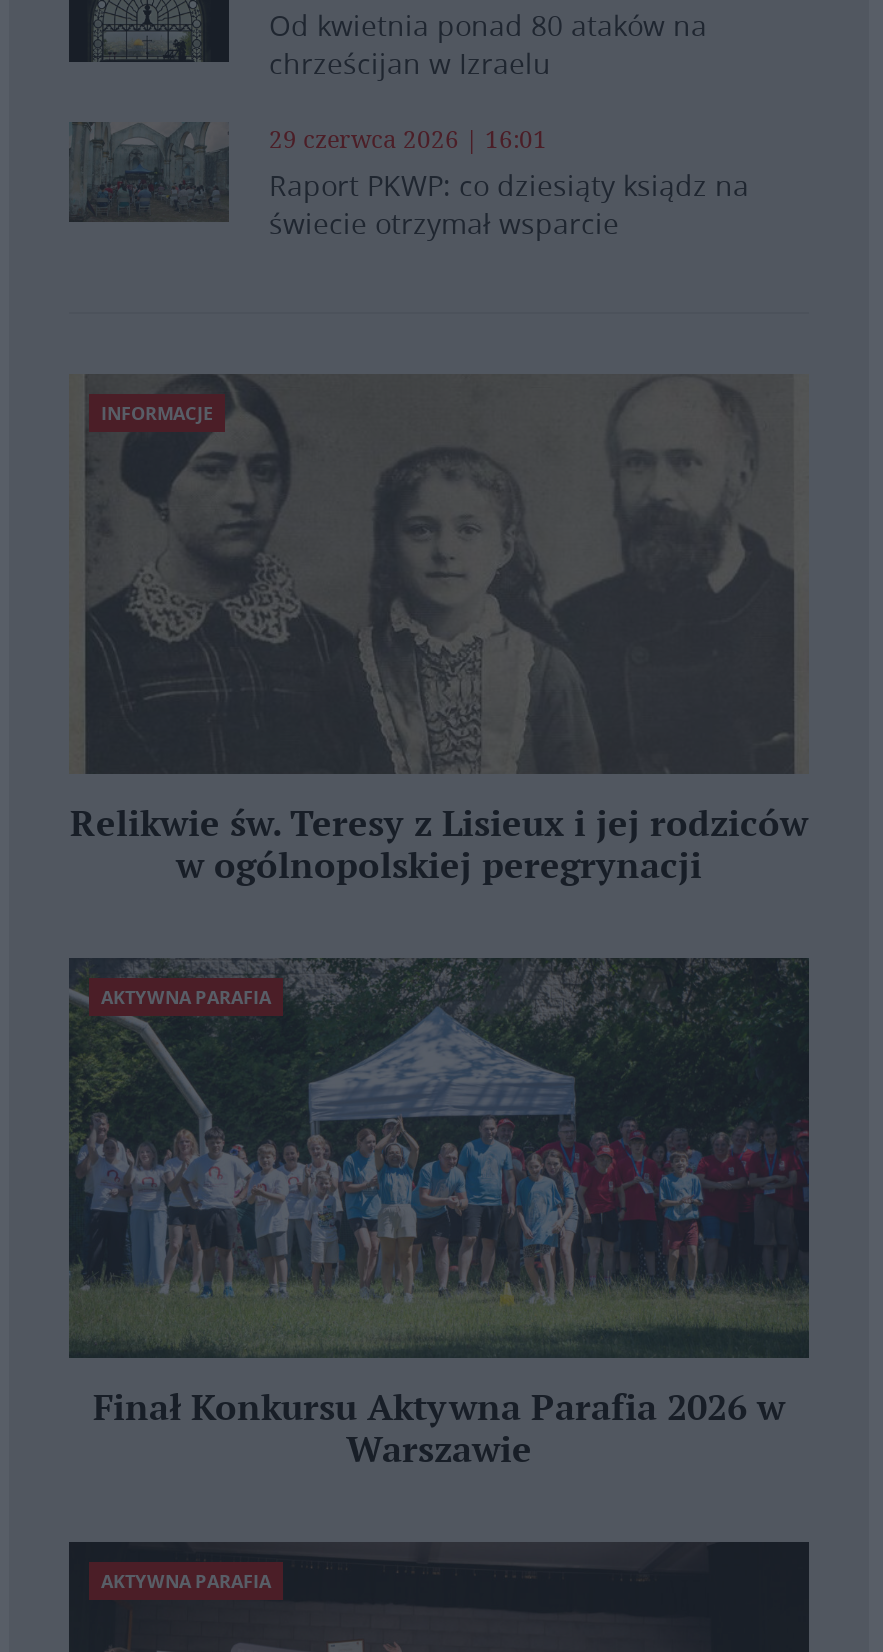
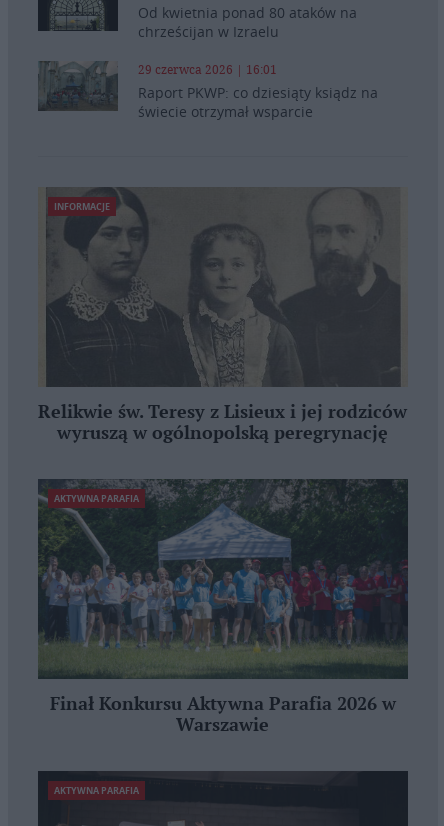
- w ogólnopolskiej peregrynacji
+ wyruszą w ogólnopolską peregrynację
